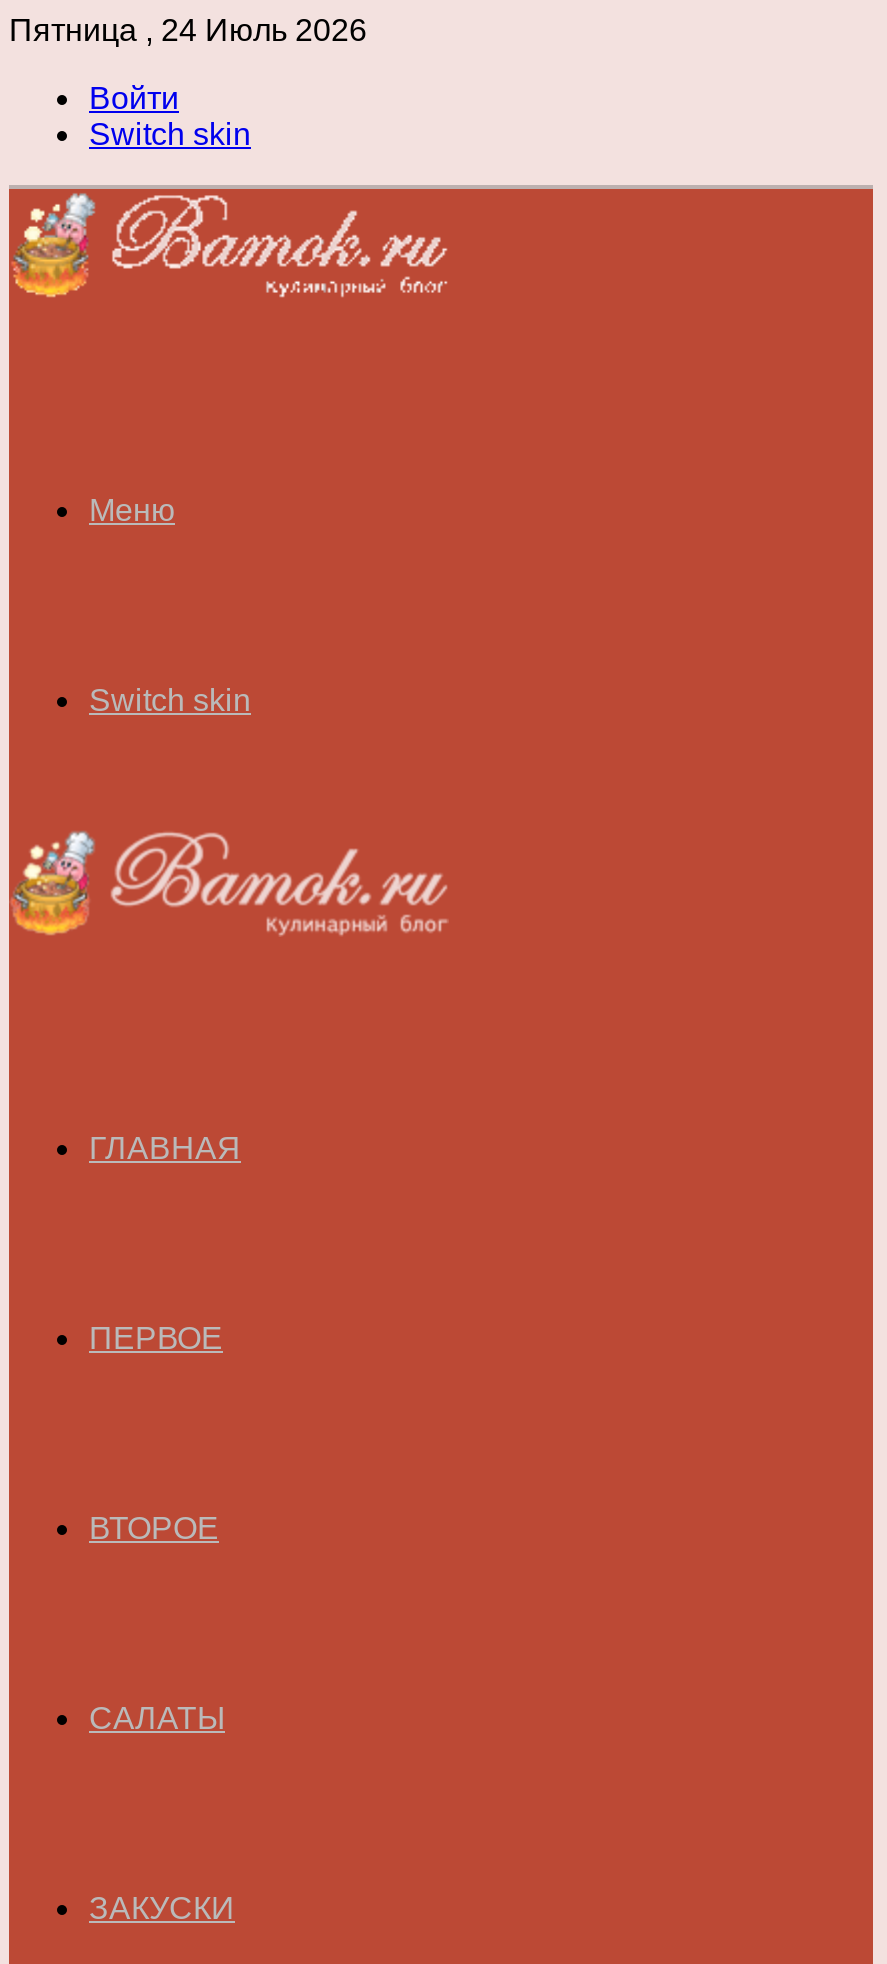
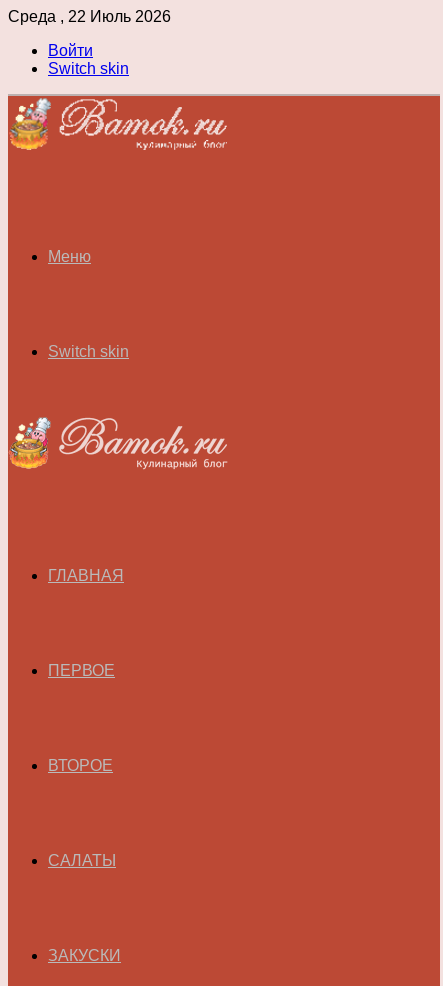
- Пятница , 24 Июль 2026
+ Среда , 22 Июль 2026
